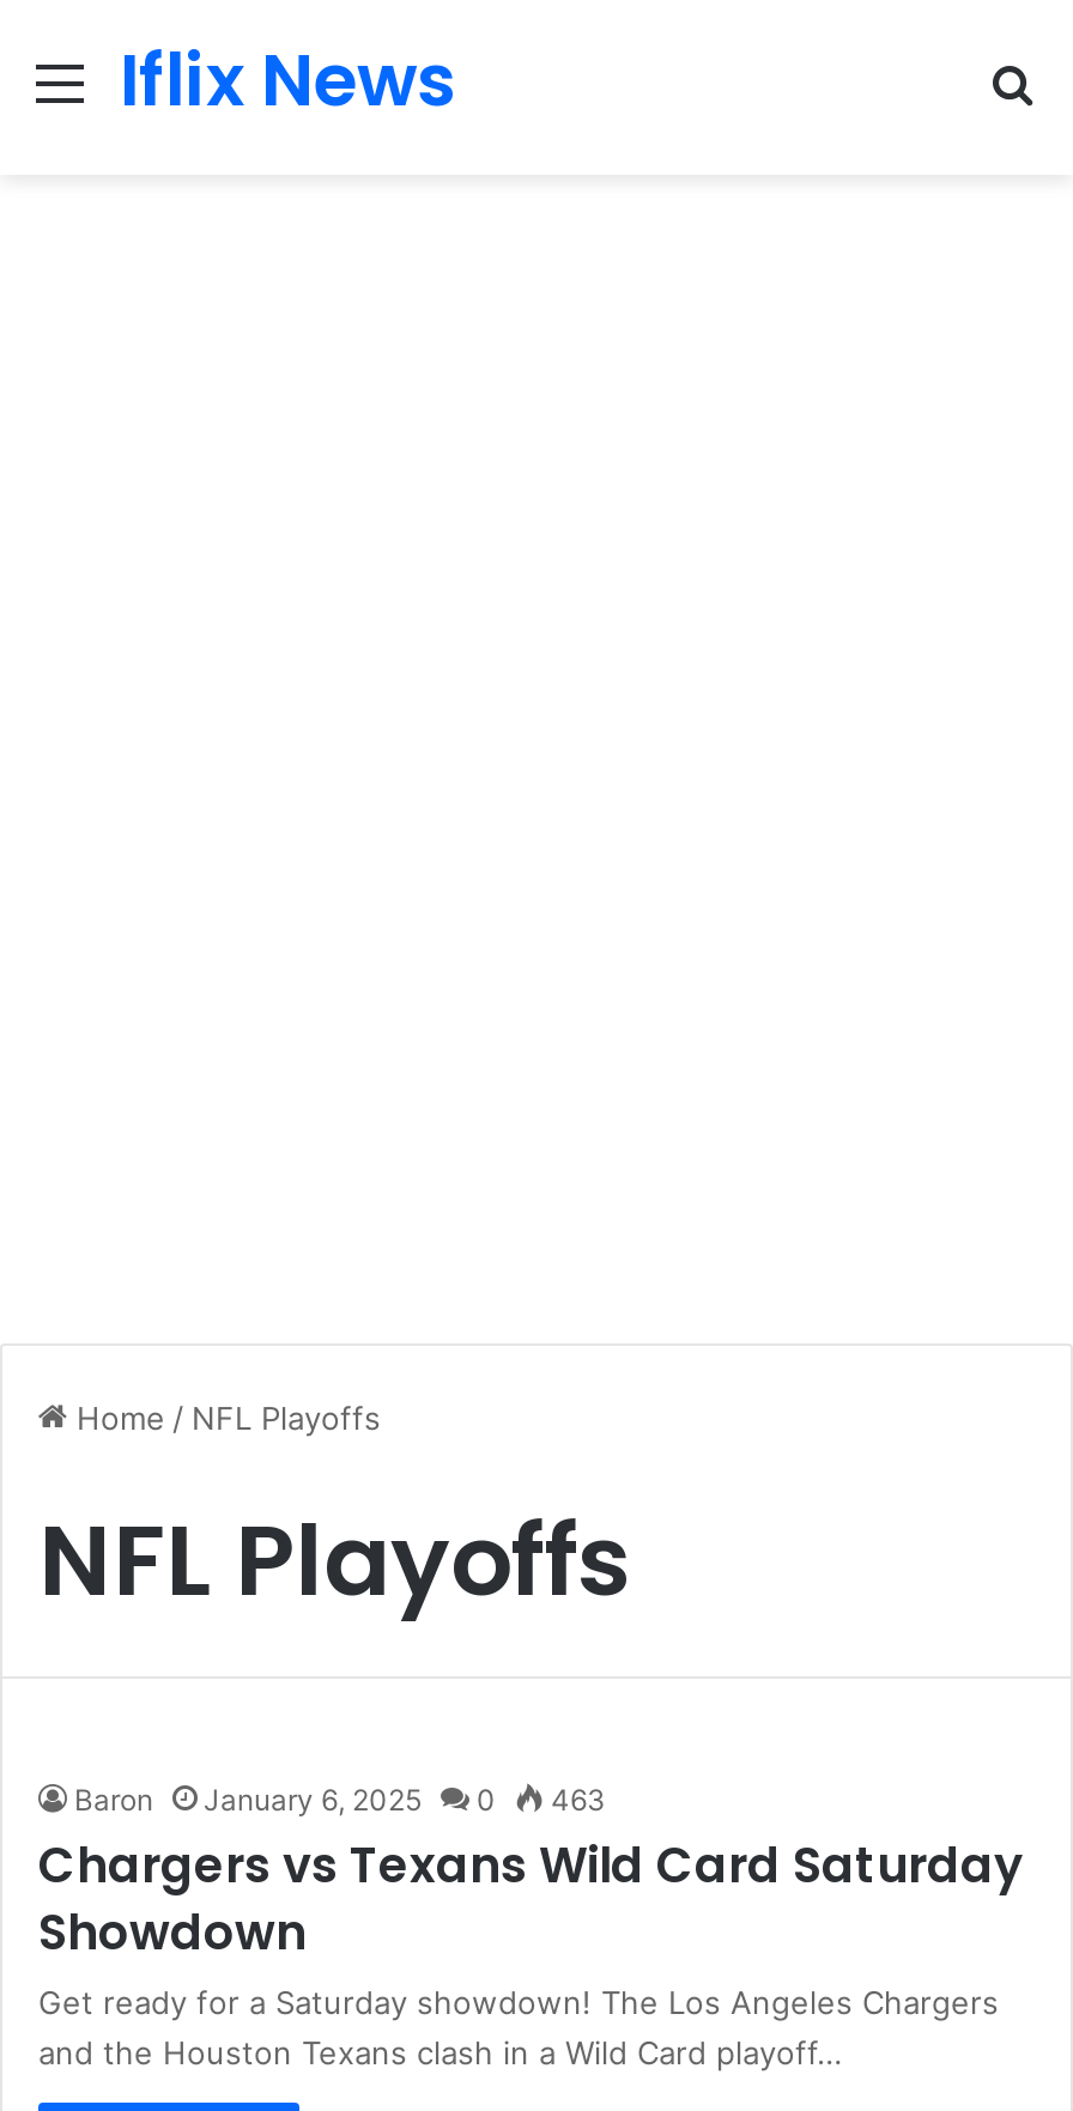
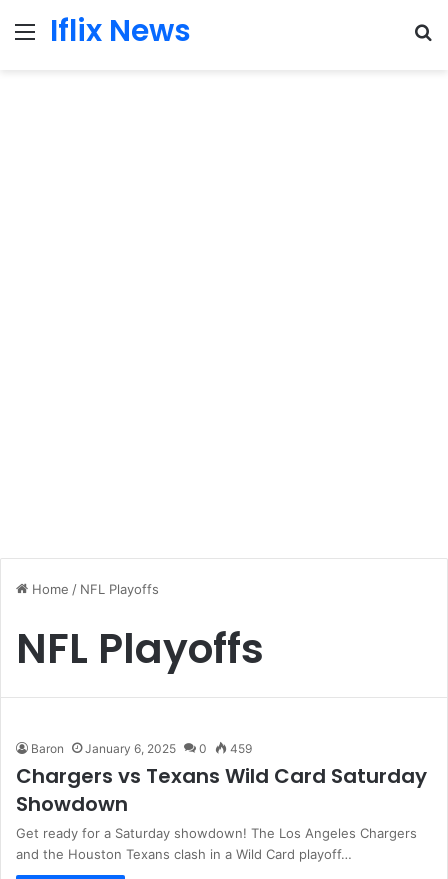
- Baron January 6, 2025 0 463
+ Baron January 6, 2025 0 459
